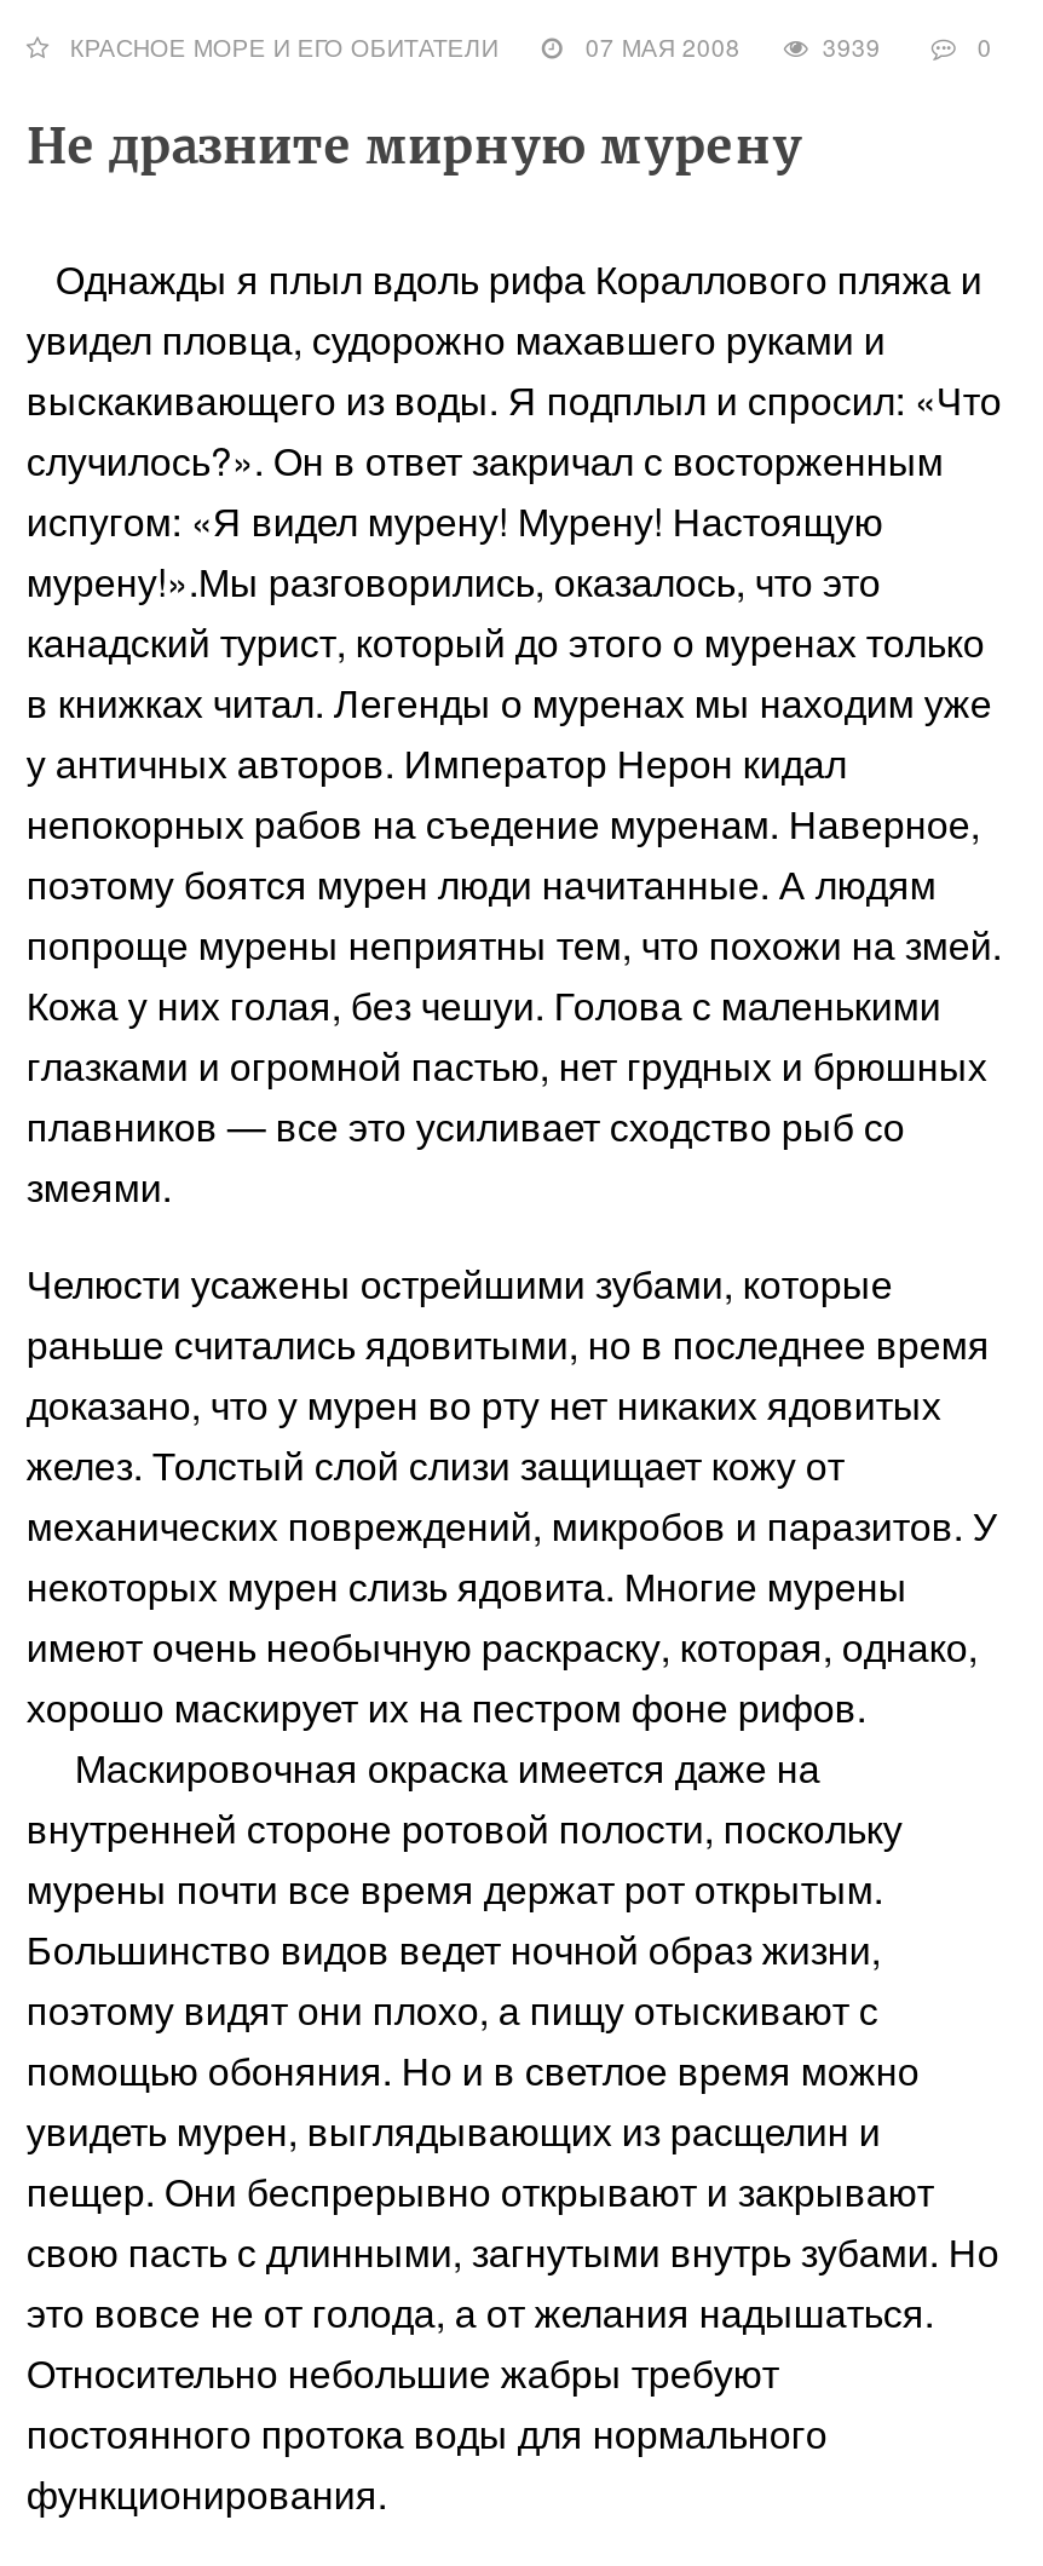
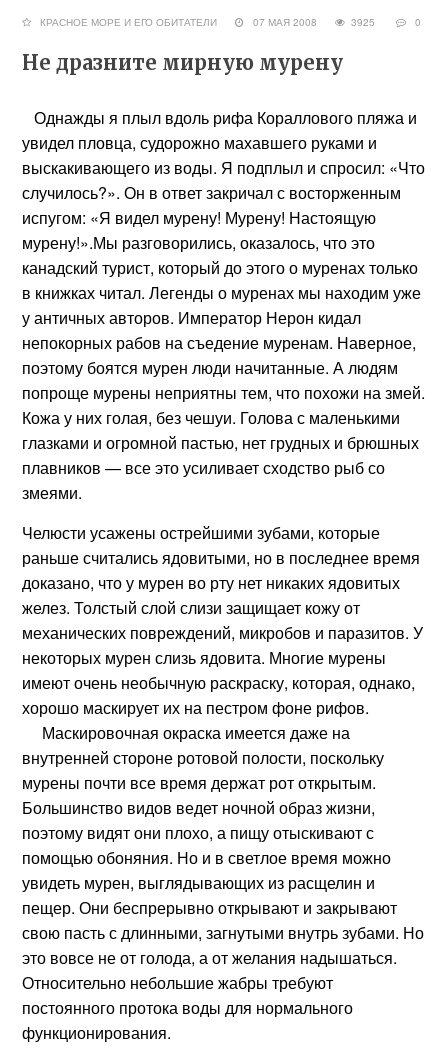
- КРАСНОЕ МОРЕ И ЕГО ОБИТАТЕЛИ 07 МАЯ 2008 3939 0
+ КРАСНОЕ МОРЕ И ЕГО ОБИТАТЕЛИ 07 МАЯ 2008 3925 0
